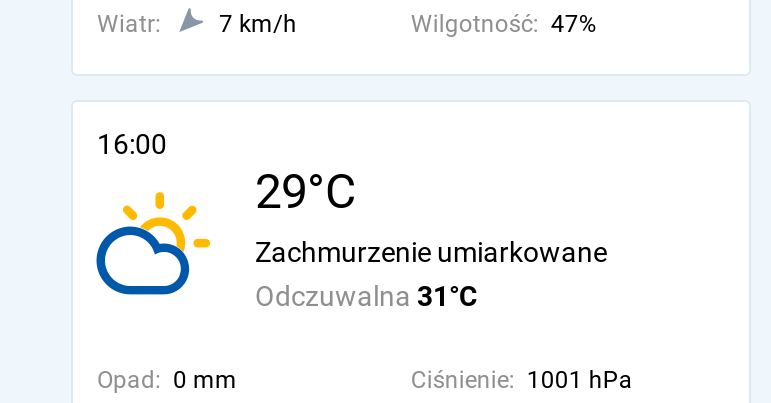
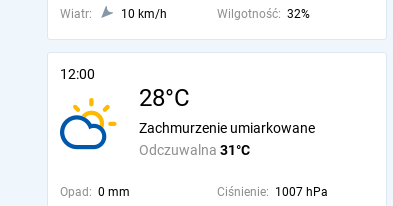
- 7 km/h
- Wilgotność: 47%
+ 10 km/h
+ Wilgotność: 32%

- 16:00
- 29°C
+ 12:00
+ 28°C

- Ciśnienie: 1001 hPa
+ Ciśnienie: 1007 hPa
